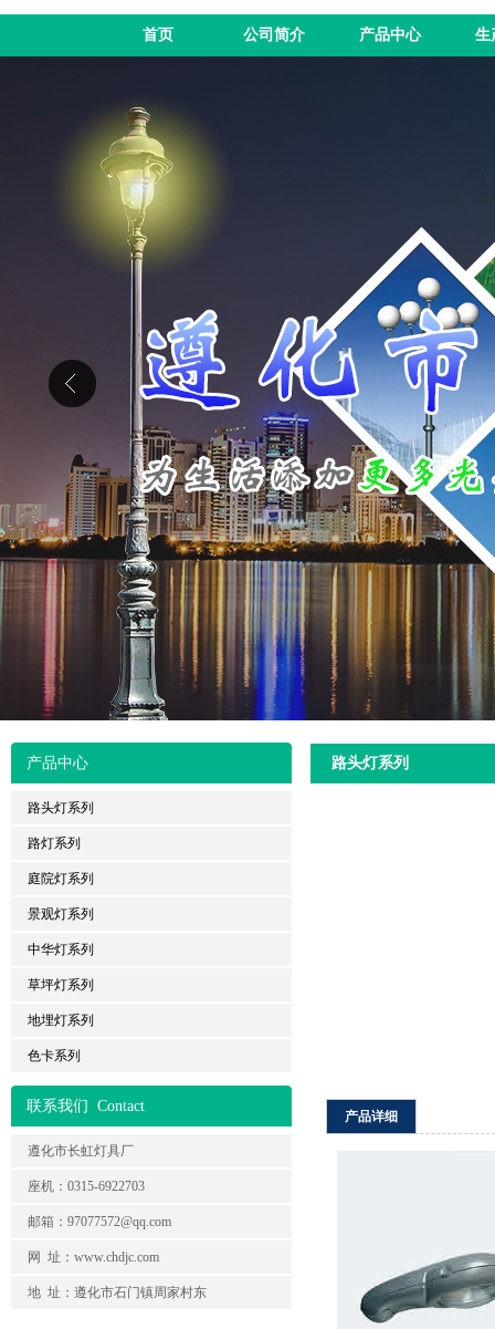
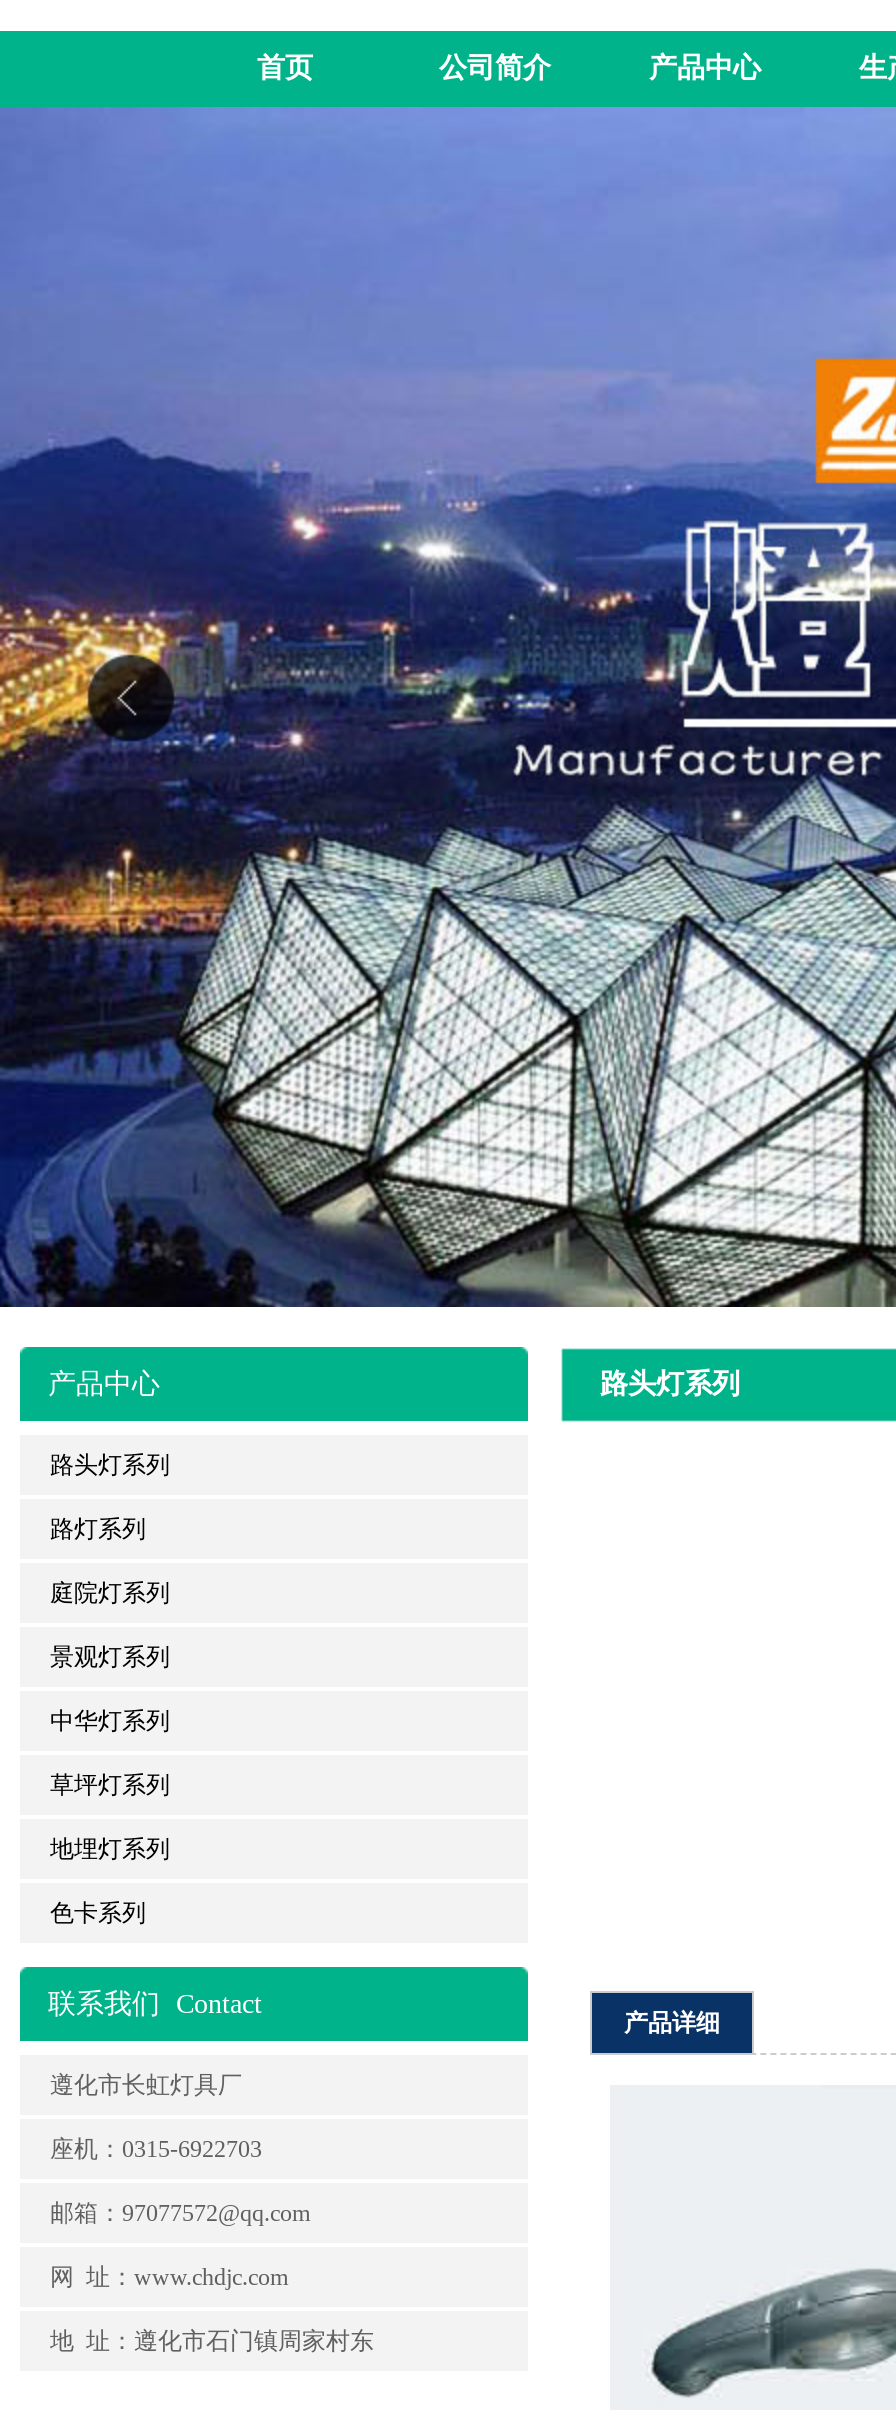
- [image]
+ [image]
